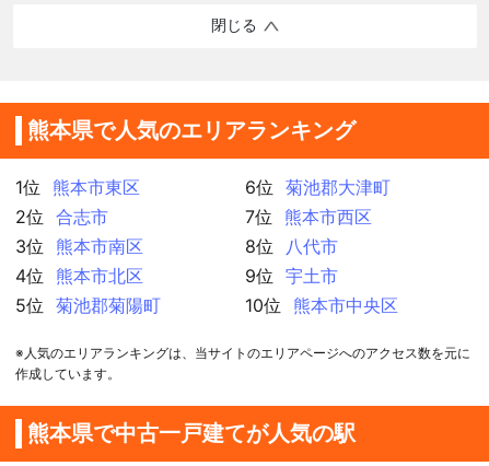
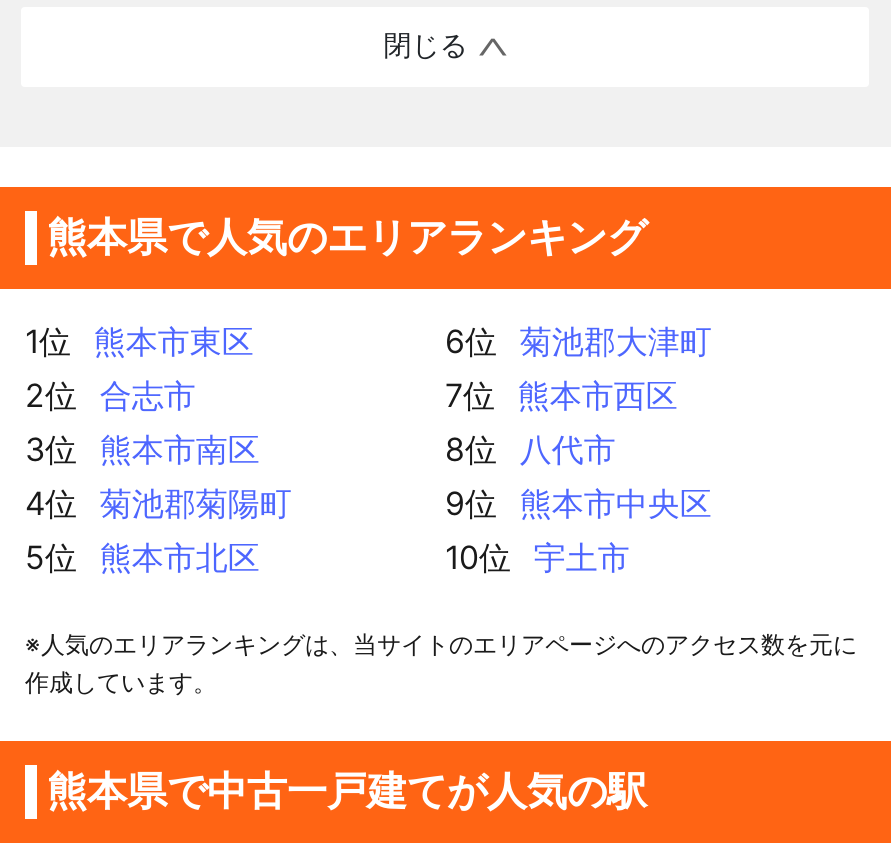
- 4位 熊本市北区
- 5位 菊池郡菊陽町
+ 4位 菊池郡菊陽町
+ 5位 熊本市北区

- 9位 宇土市
- 10位 熊本市中央区
+ 9位 熊本市中央区
+ 10位 宇土市
